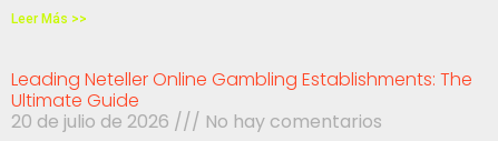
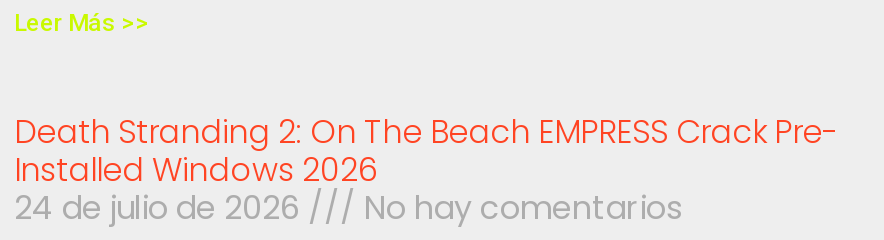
- Leading Neteller Online Gambling Establishments: The
- Ultimate Guide
- 20 de julio de 2026
+ Death Stranding 2: On The Beach EMPRESS Crack Pre-
+ Installed Windows 2026
+ 24 de julio de 2026
